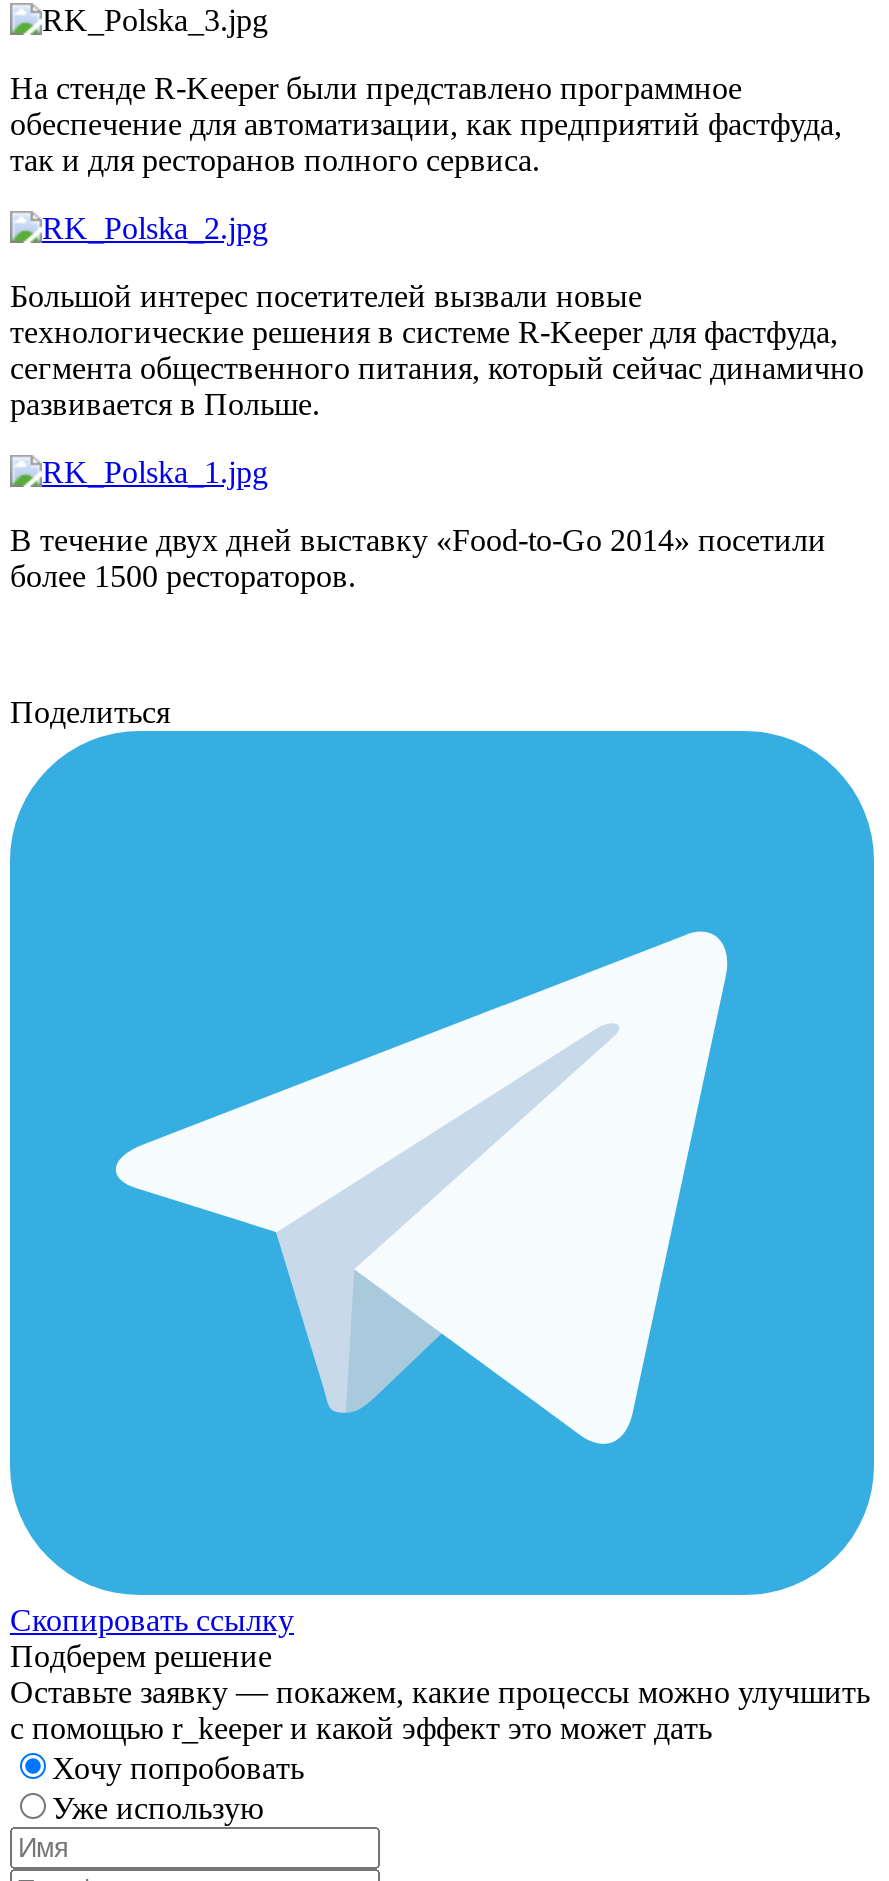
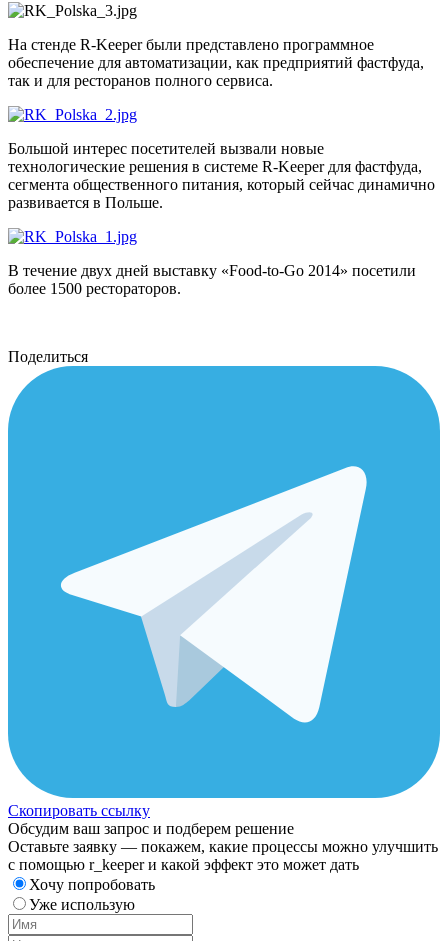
- Подберем решение
+ Обсудим ваш запрос и подберем решение
